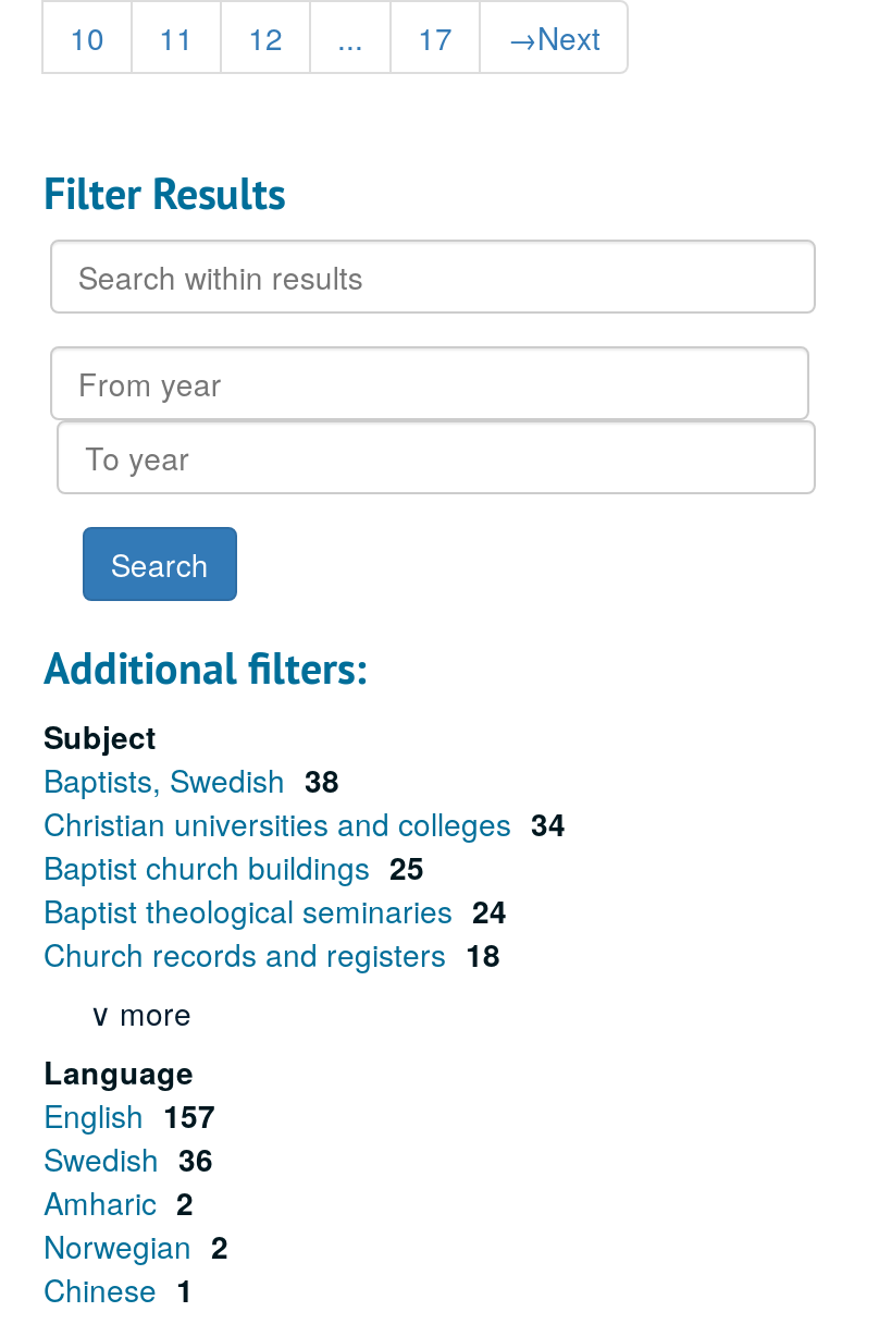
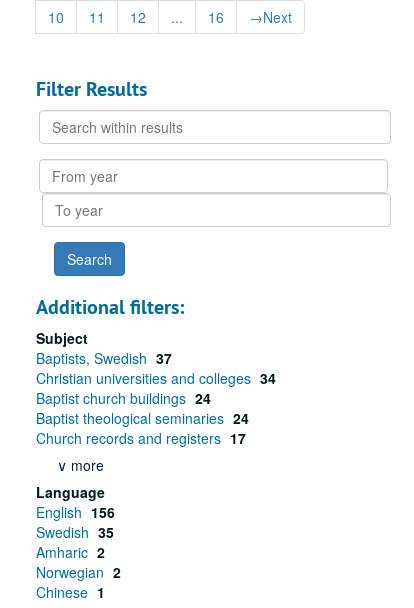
- 17
+ 16

- Baptists, Swedish 38
+ Baptists, Swedish 37

- Baptist church buildings 25
+ Baptist church buildings 24

- Church records and registers 18
+ Church records and registers 17

- English 157
+ English 156

- Swedish 36
+ Swedish 35
